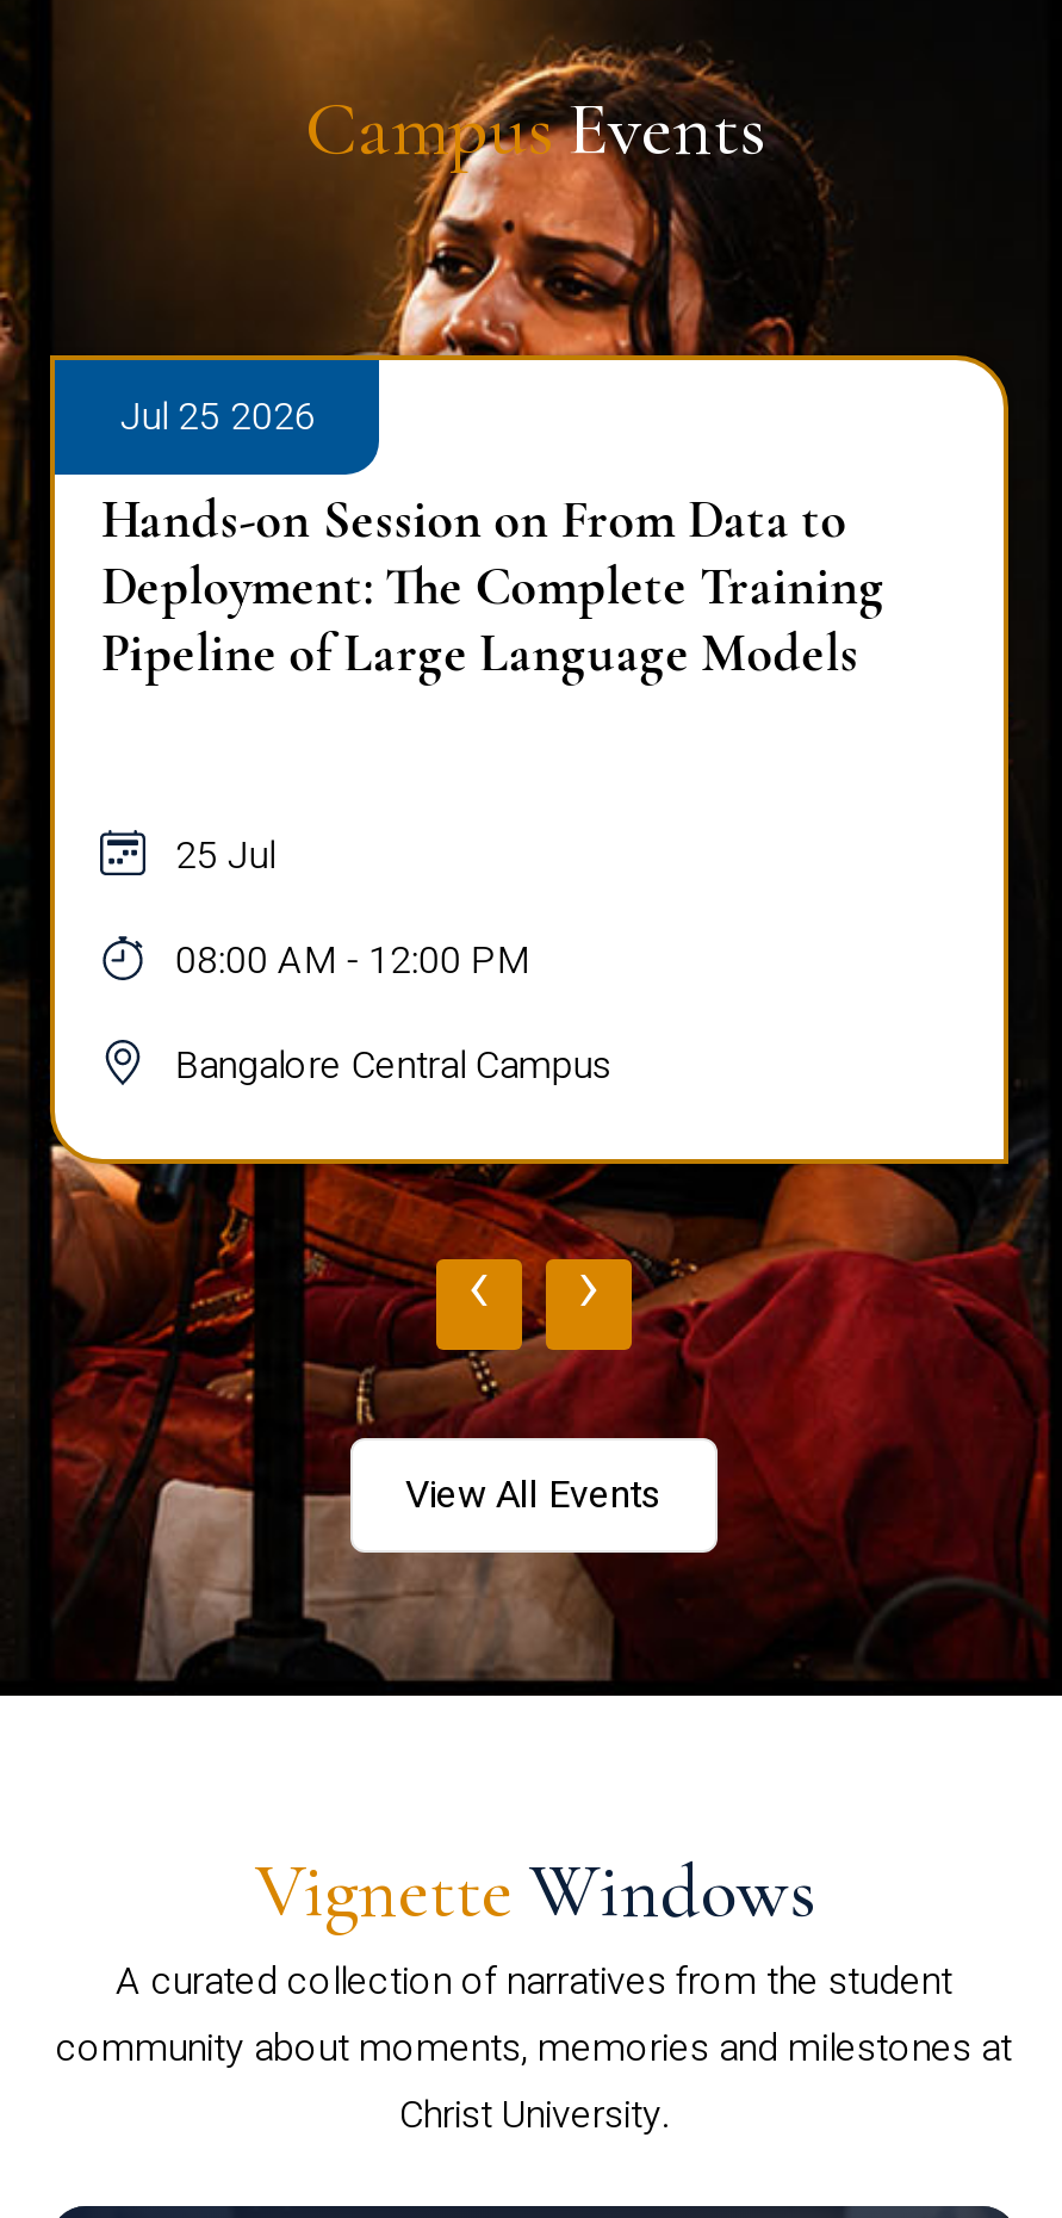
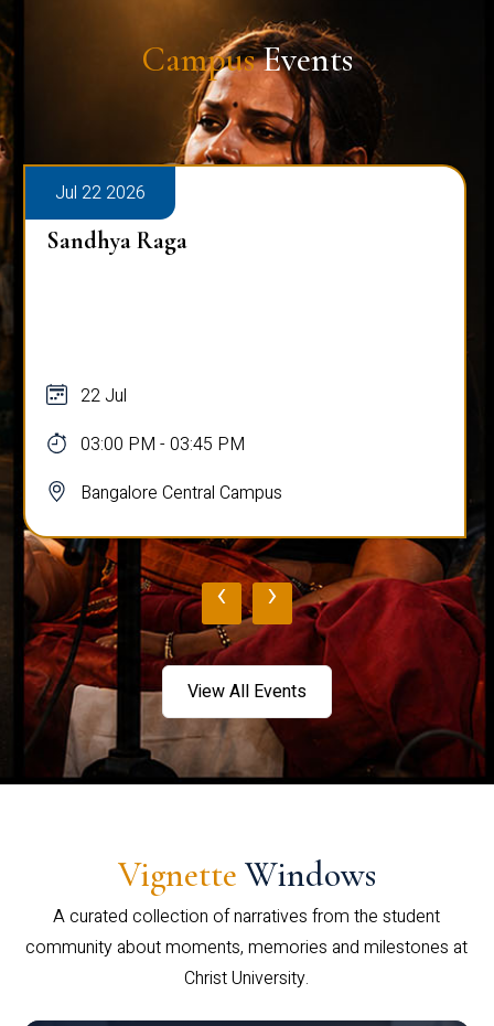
- Jul 25 2026
+ Jul 22 2026

- Hands-on Session on From Data to
- Deployment: The Complete Training
- Pipeline of Large Language Models
+ Sandhya Raga

- 25 Jul
+ 22 Jul

- 08:00 AM - 12:00 PM
+ 03:00 PM - 03:45 PM
